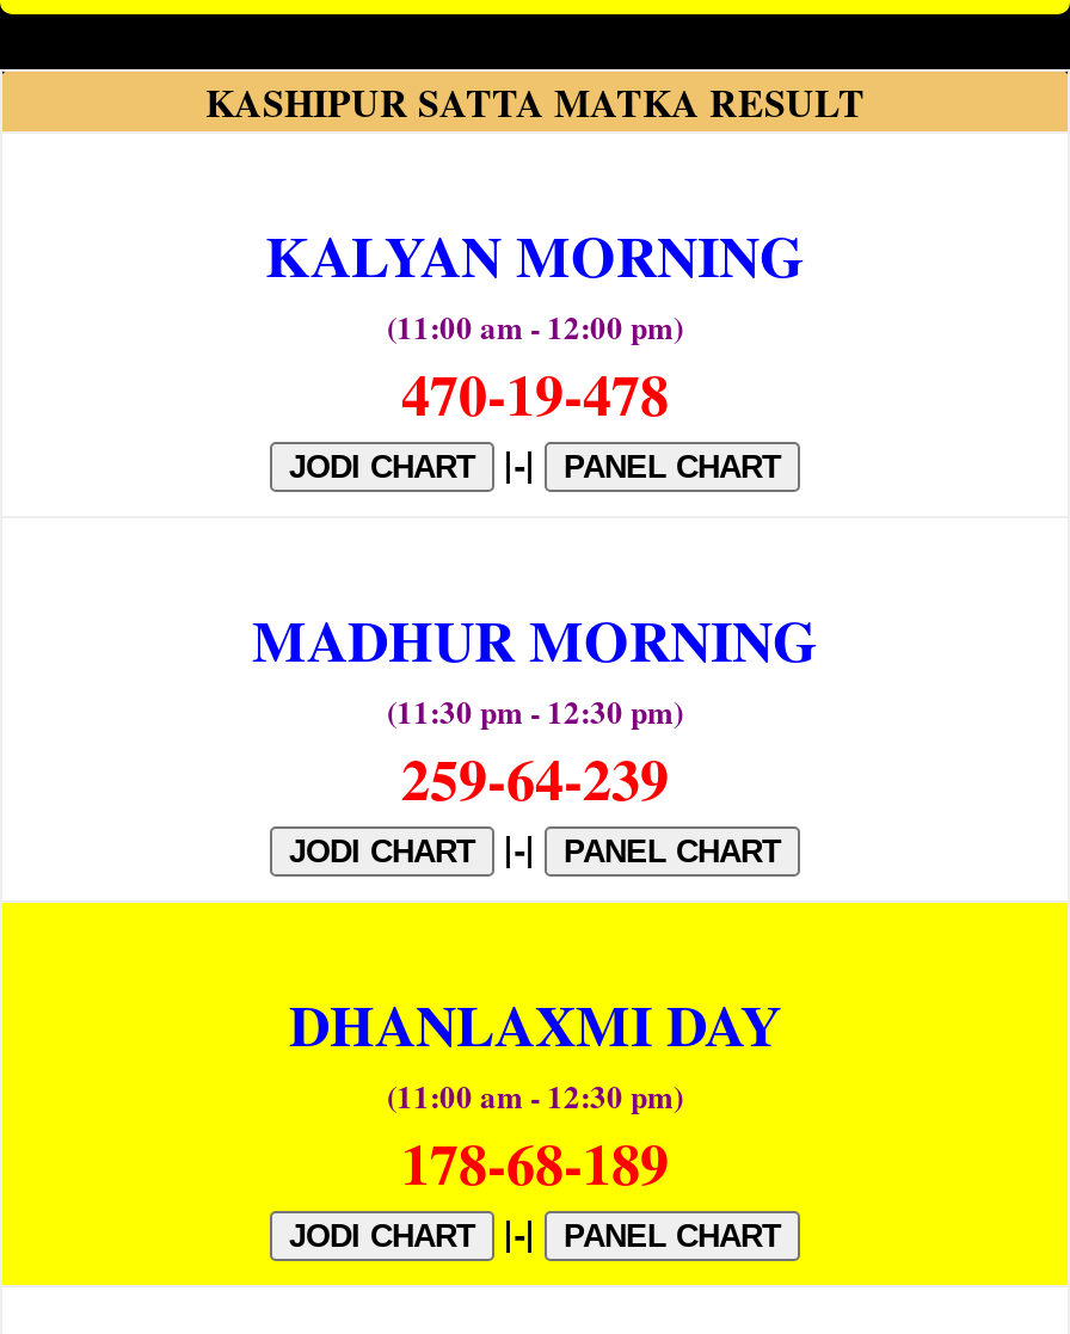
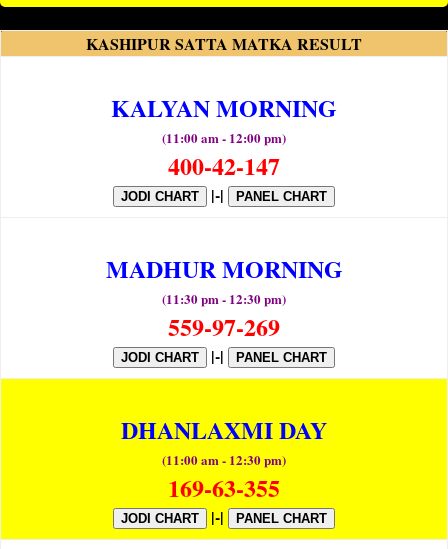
- 470-19-478
+ 400-42-147

- 259-64-239
+ 559-97-269

- 178-68-189
+ 169-63-355
